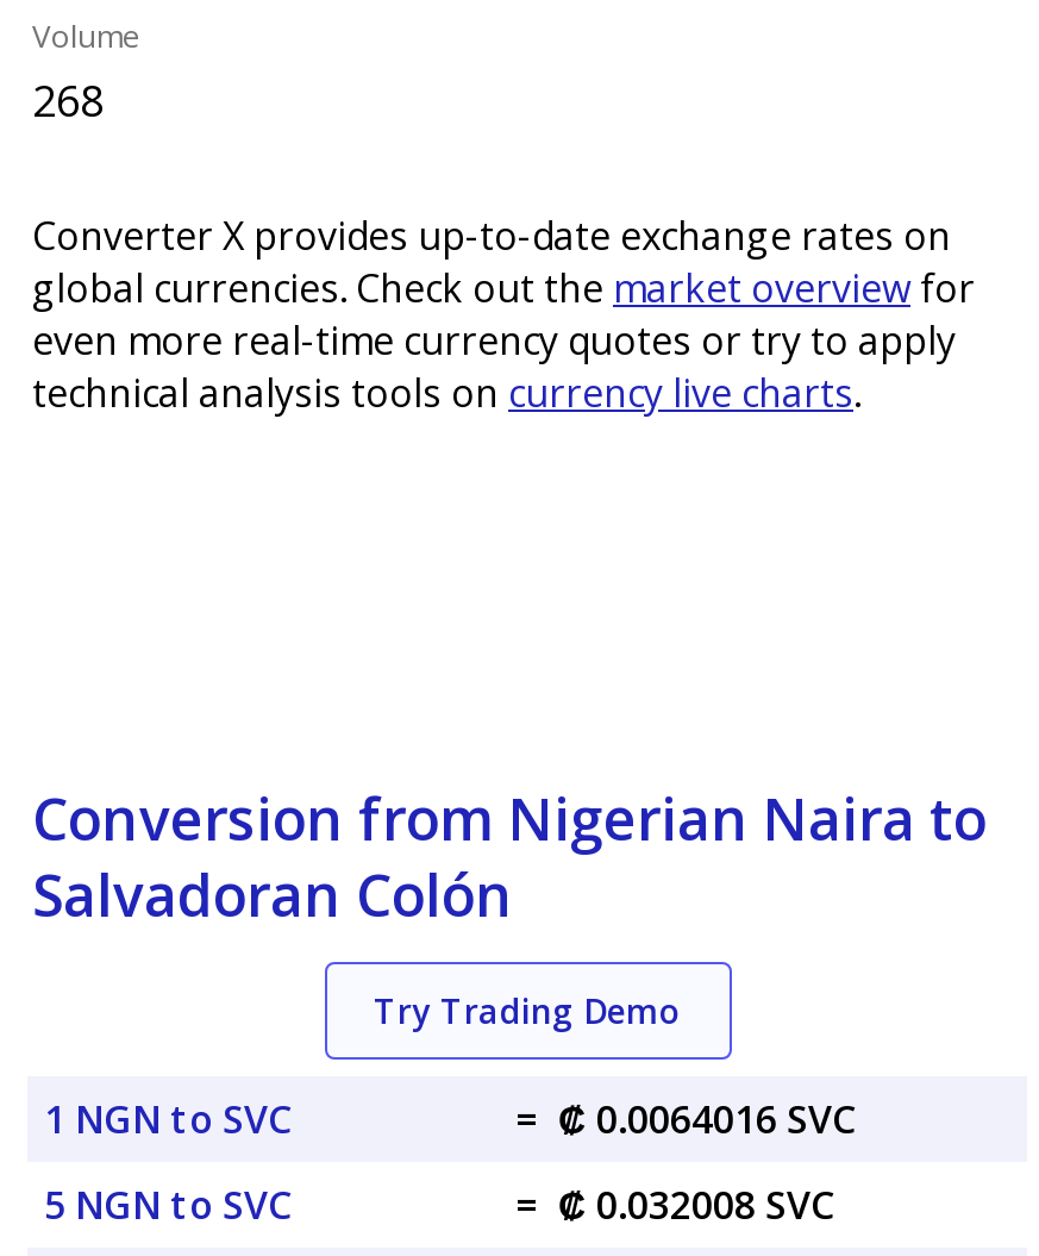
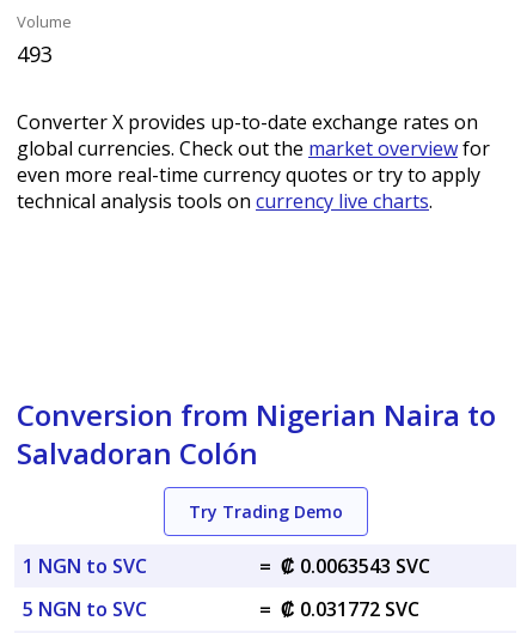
- 268
+ 493

- = ₡ 0.0064016 SVC
+ = ₡ 0.0063543 SVC

- = ₡ 0.032008 SVC
+ = ₡ 0.031772 SVC
